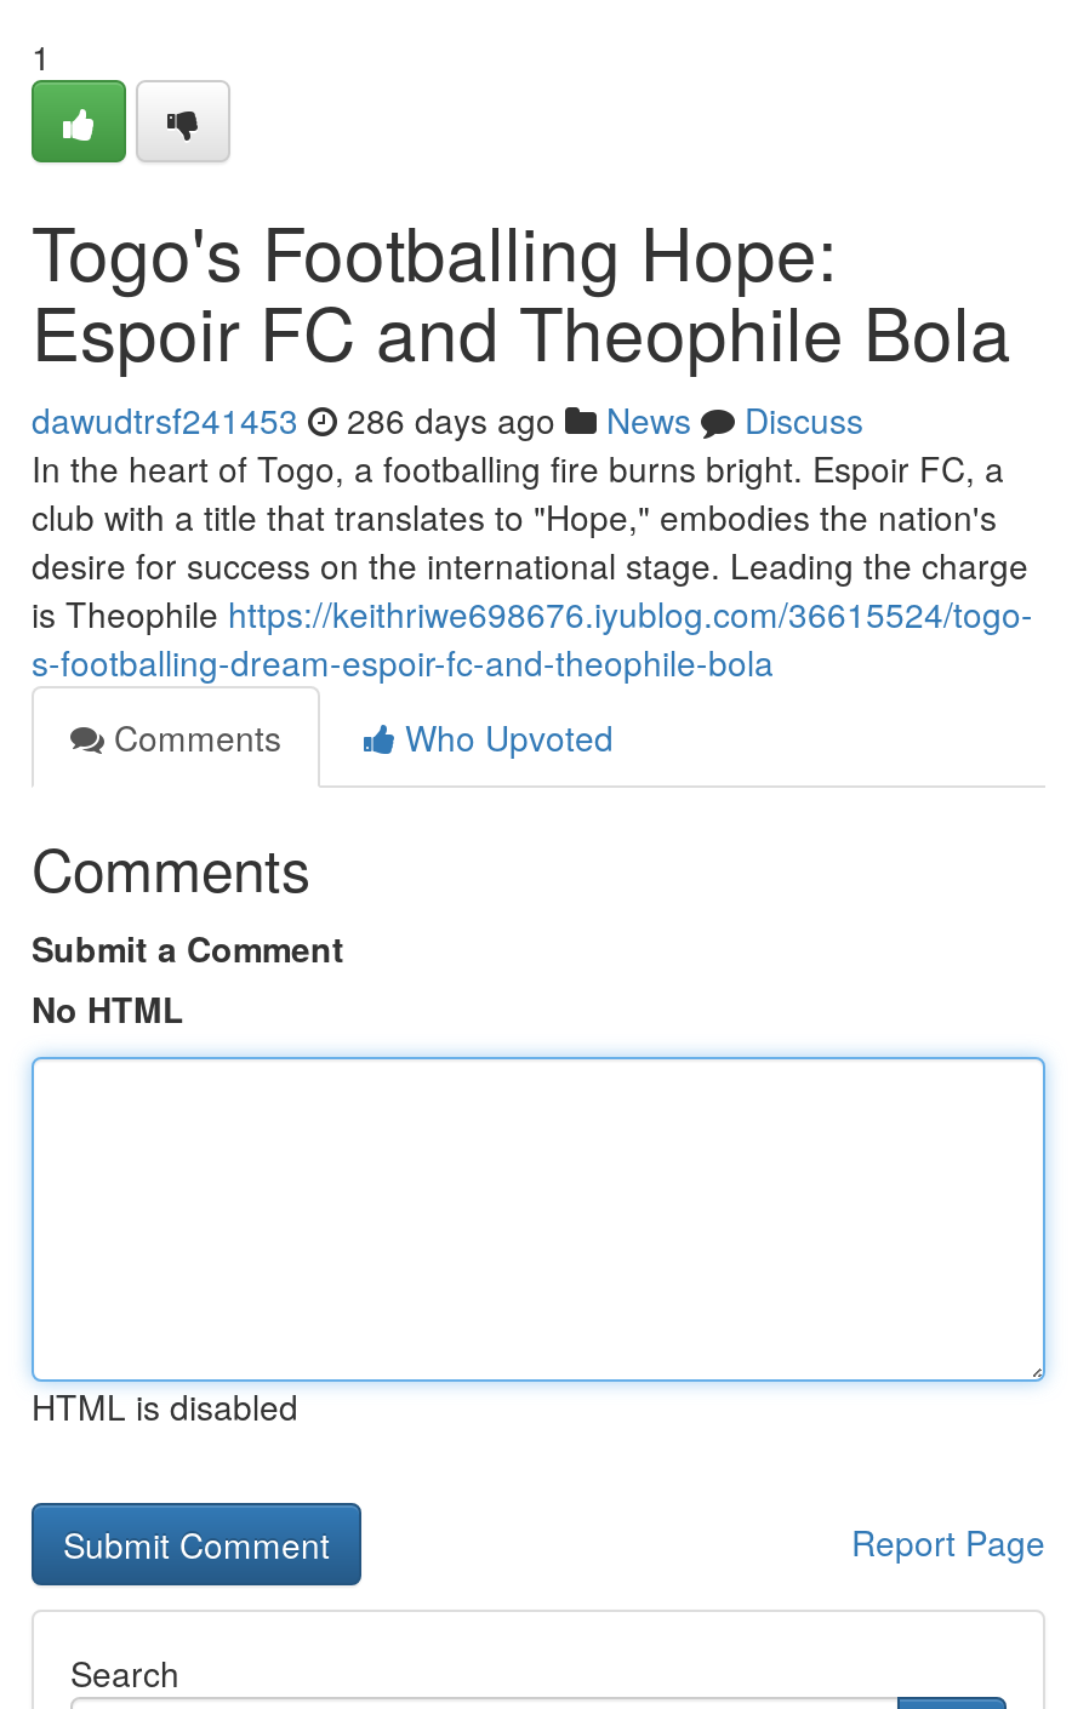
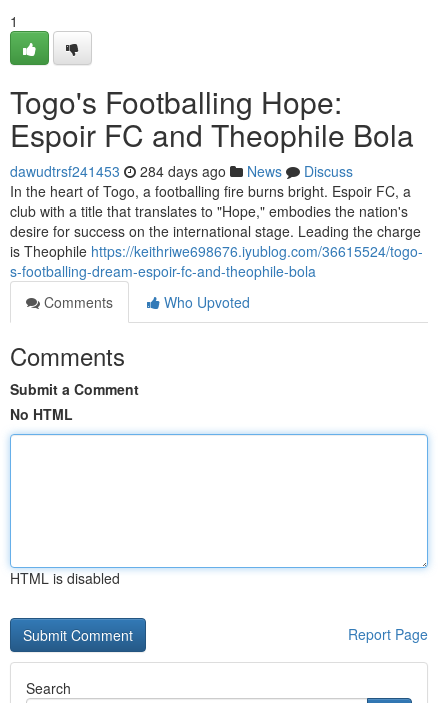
- dawudtrsf241453 286 days ago News Discuss
+ dawudtrsf241453 284 days ago News Discuss
